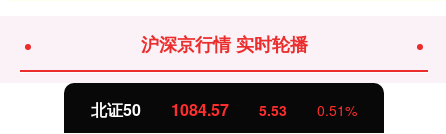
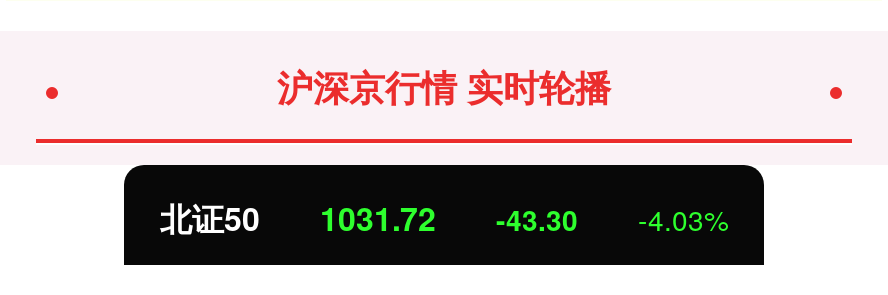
- 1084.57
+ 1031.72

- 5.53
+ -43.30

- 0.51%
+ -4.03%
